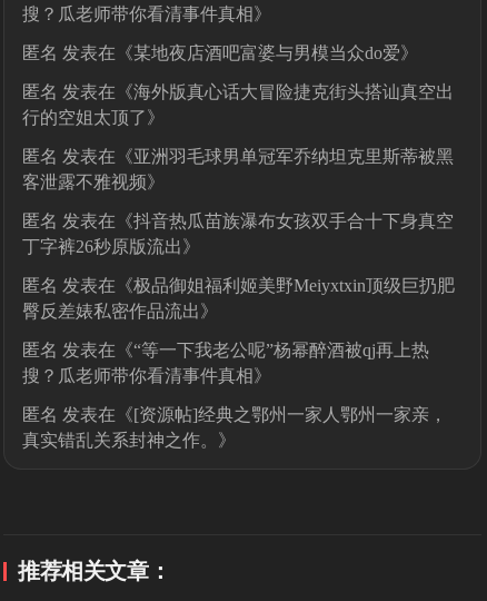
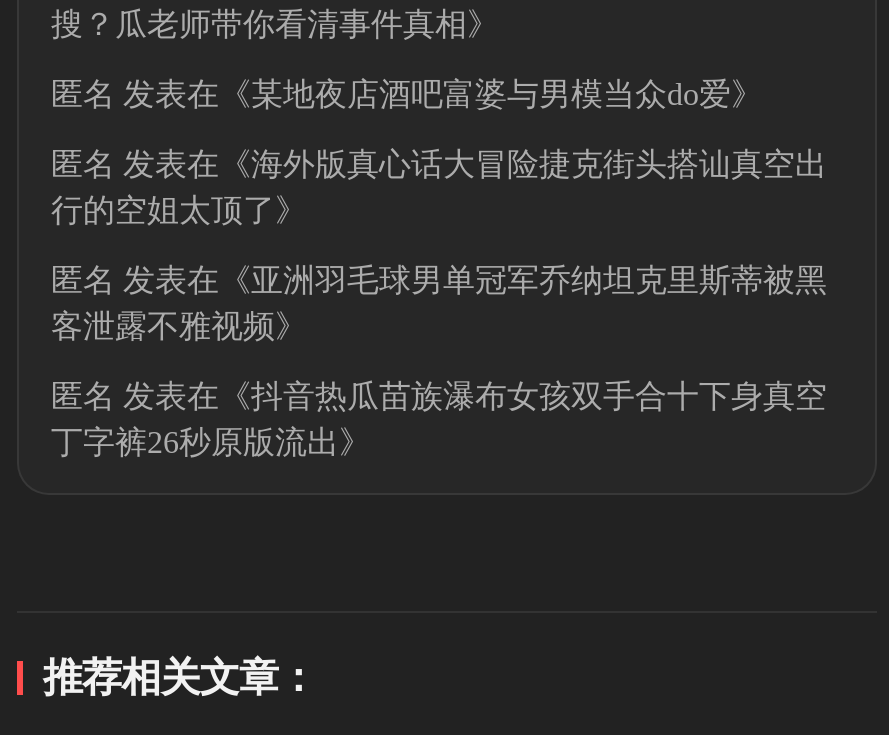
- 匿名发表在《极品御姐福利姬美野Meiyxtxin顶级巨扔肥
- 臀反差婊私密作品流出》
- 匿名发表在《“等一下我老公呢”杨幂醉酒被qj再上热
- 搜？瓜老师带你看清事件真相》
- 匿名发表在《[资源帖]经典之鄂州一家人鄂州一家亲，
- 真实错乱关系封神之作。》
